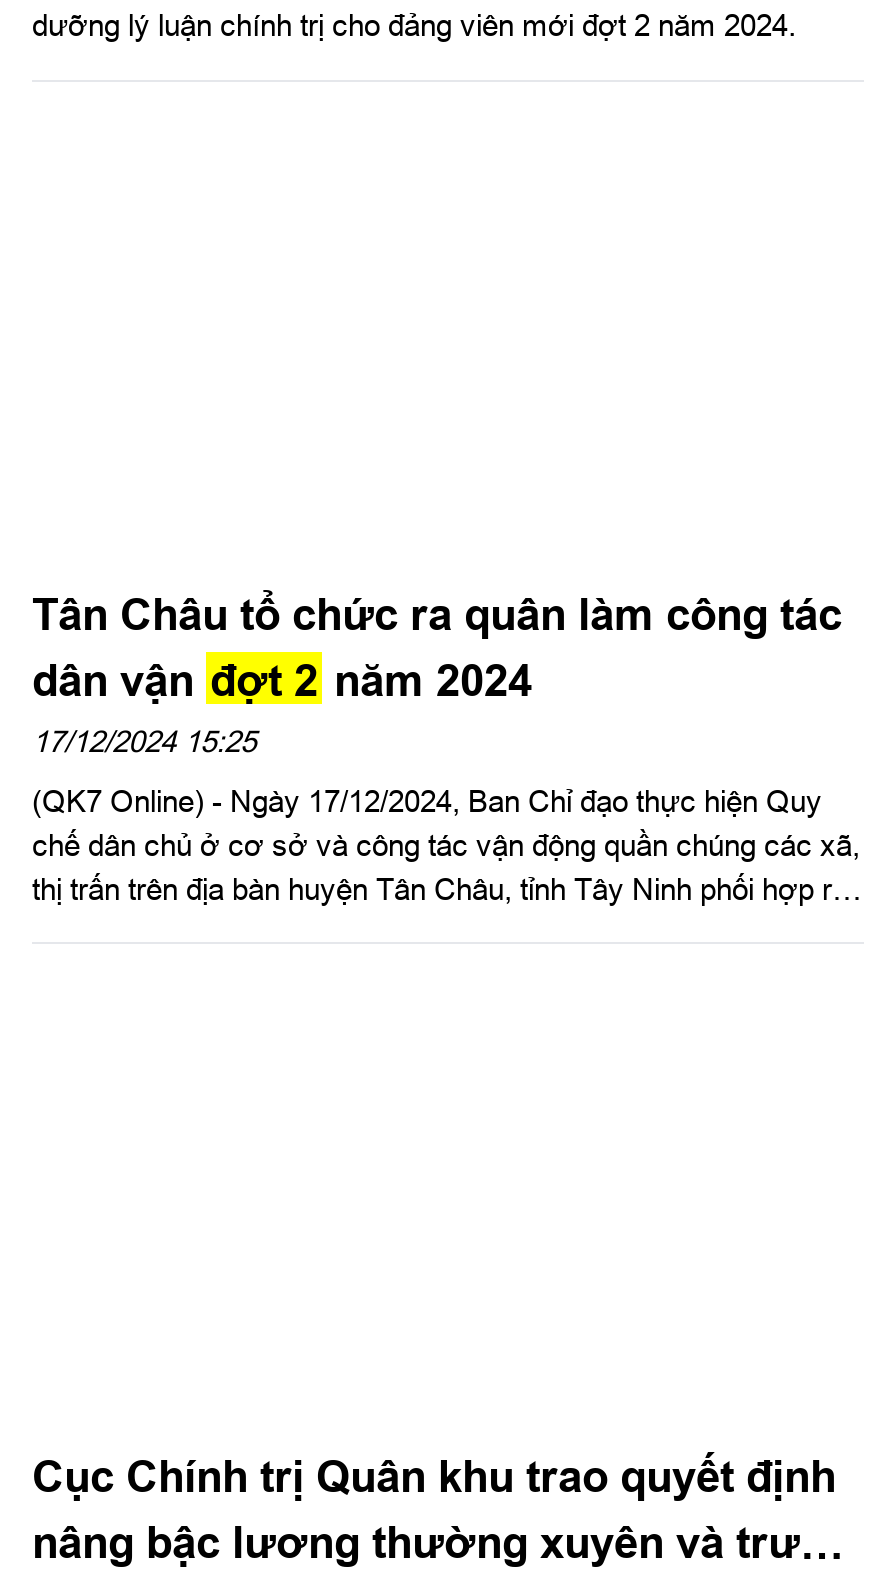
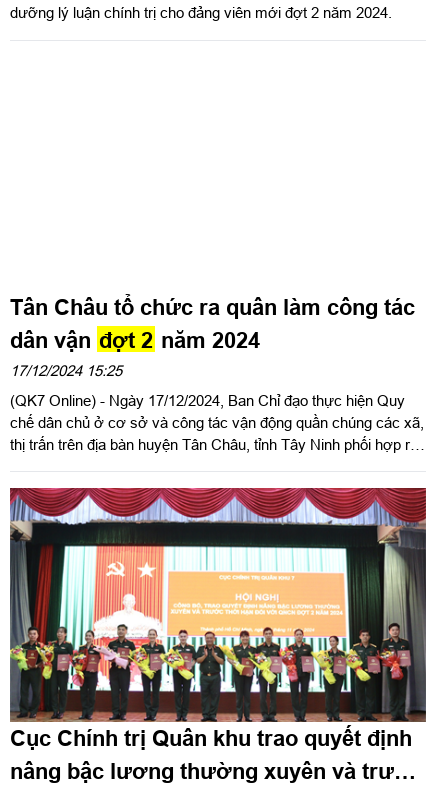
+ [image]
